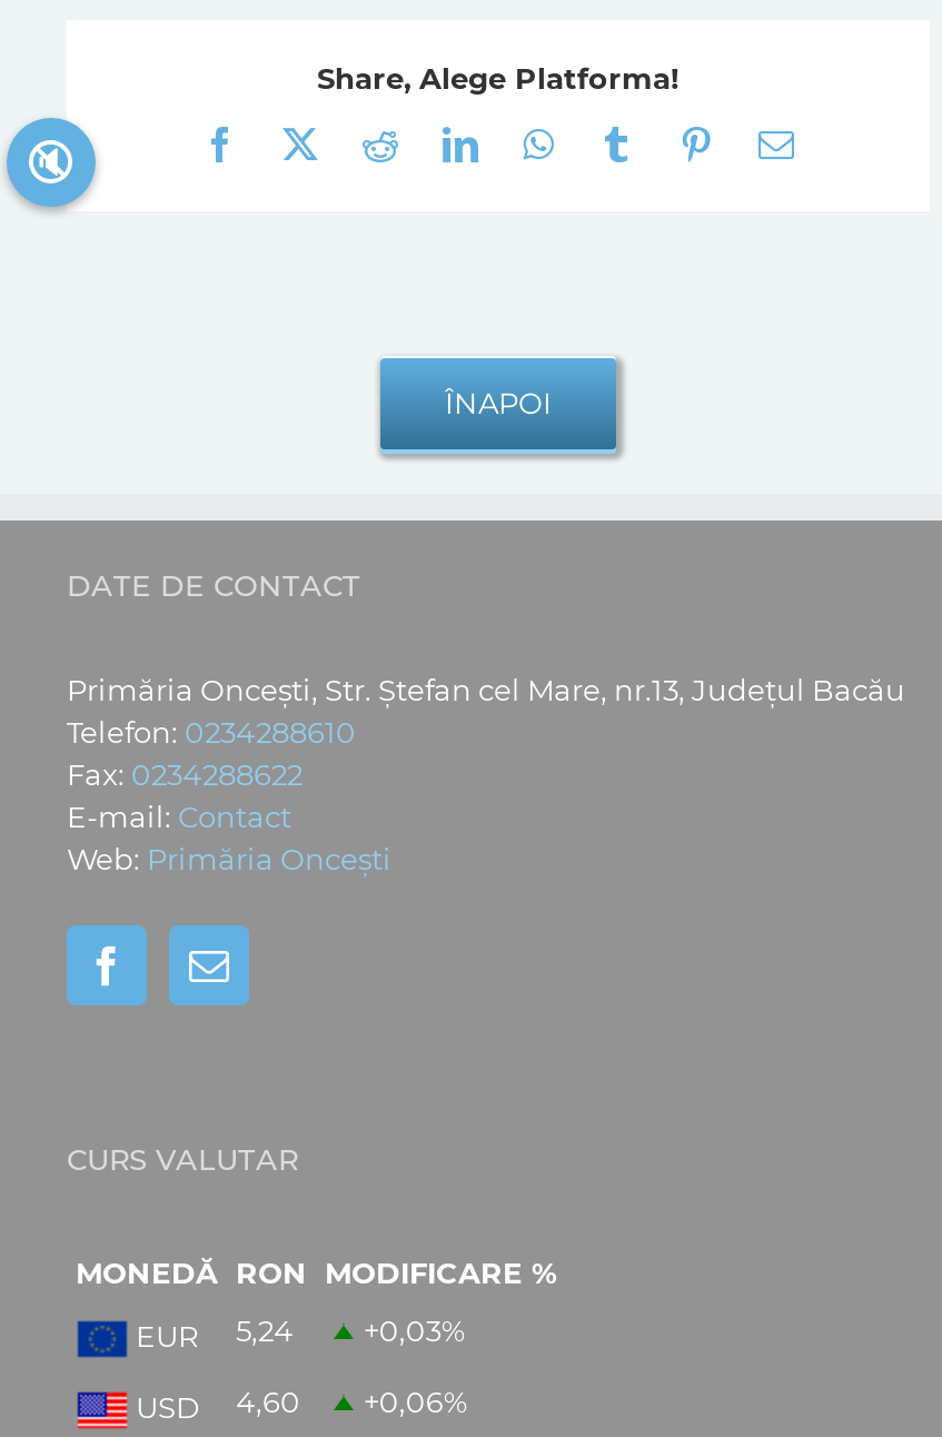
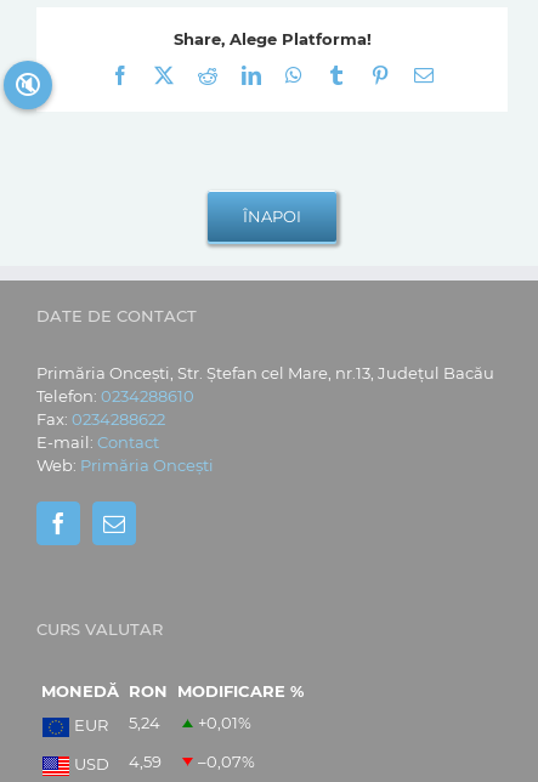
- EUR 5,24 +0,03%
+ EUR 5,24 +0,01%

- 4,60
+ 4,59

- +0,06%
+ –0,07%
